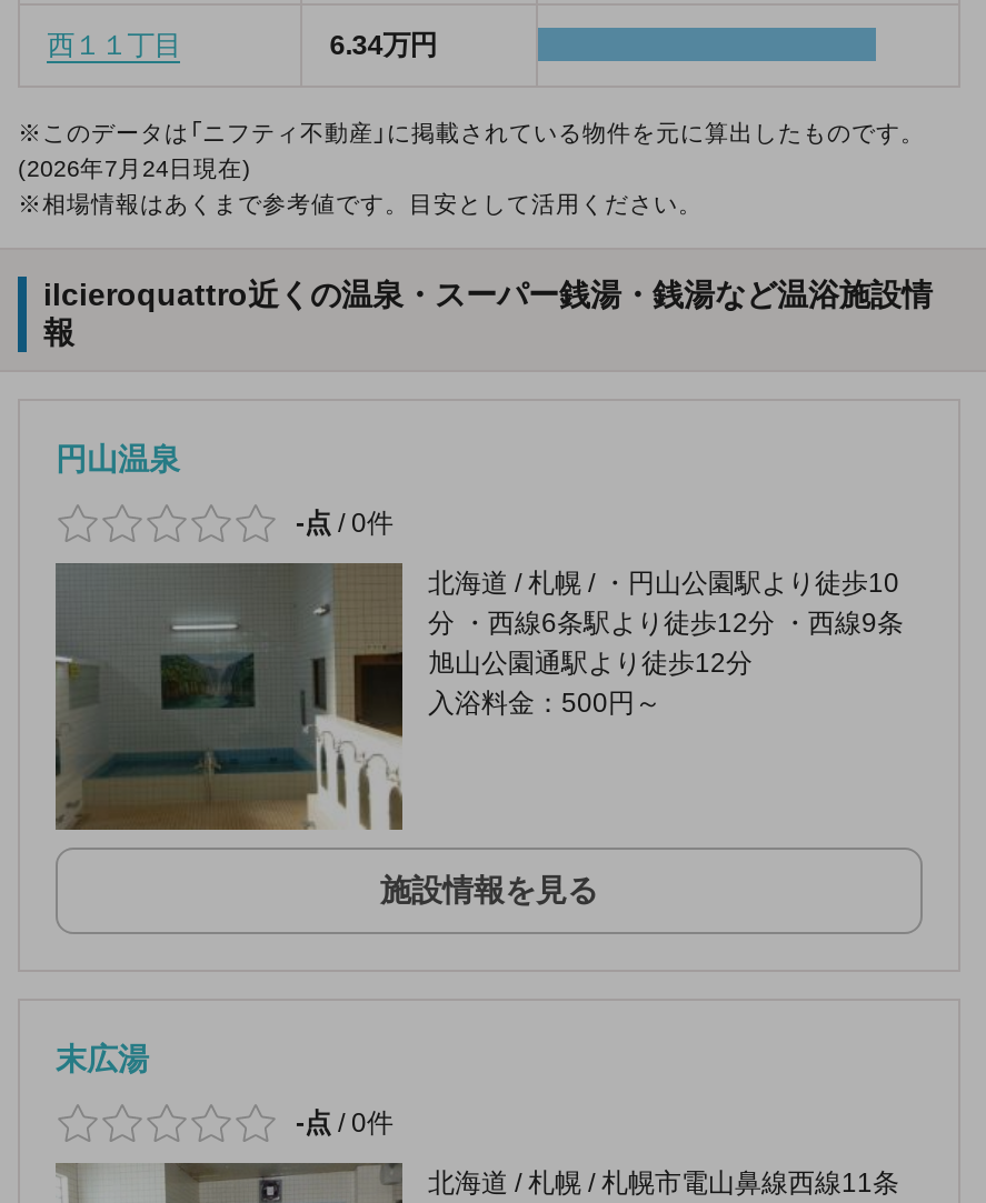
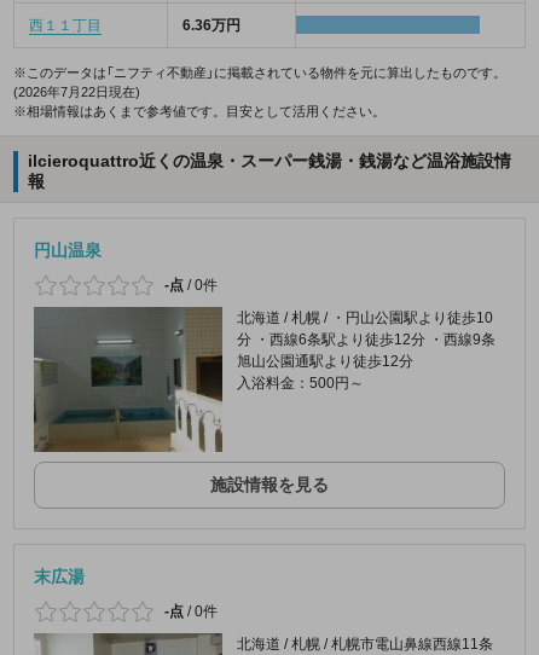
- 6.34万円
+ 6.36万円

- (2026年7月24日現在)
+ (2026年7月22日現在)
